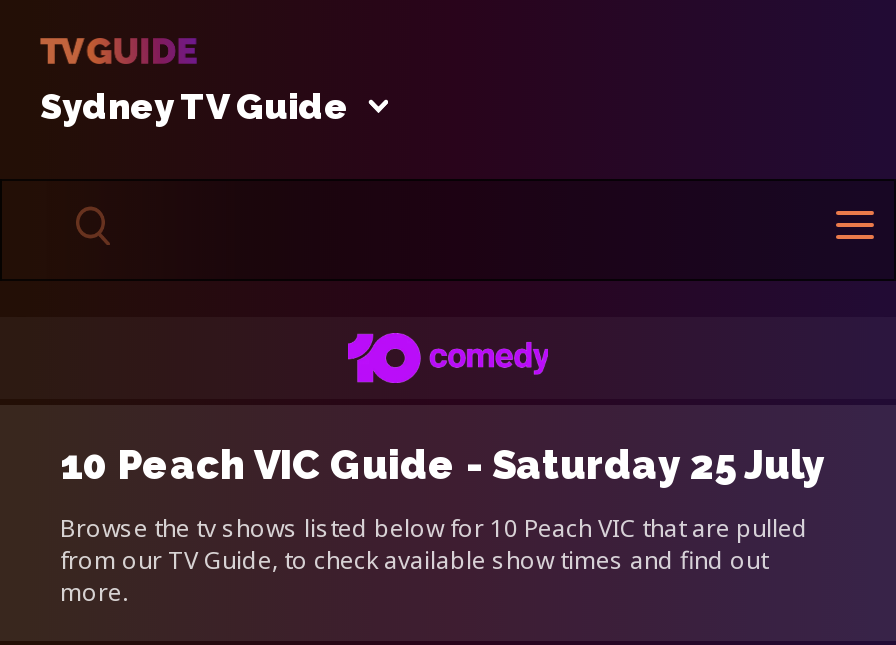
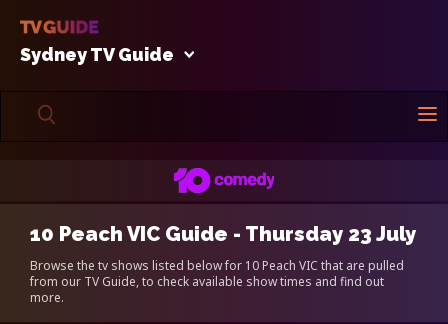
- 10 Peach VIC Guide - Saturday 25 July
+ 10 Peach VIC Guide - Thursday 23 July
